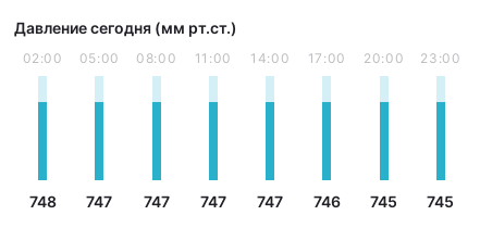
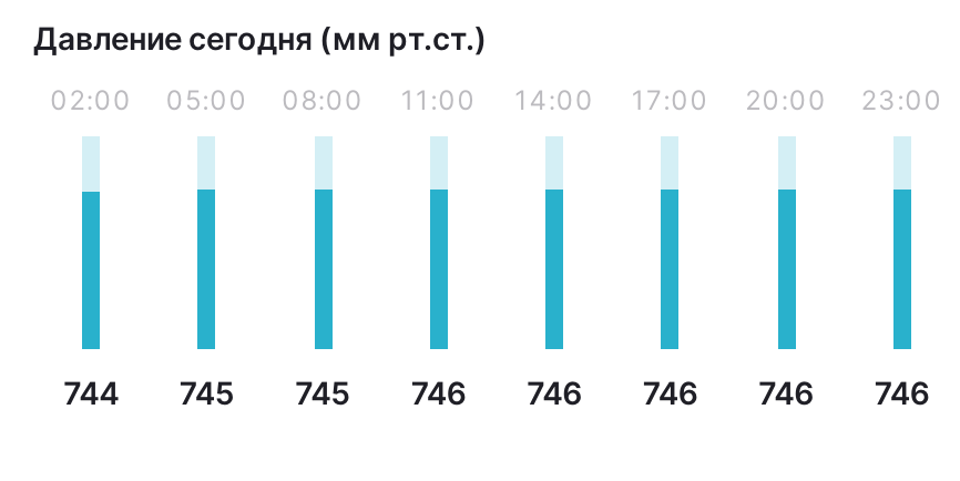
- 748
+ 744

- 747
+ 745

- 747
+ 745

- 747
+ 746

- 747
+ 746

- 745
+ 746

- 745
+ 746
